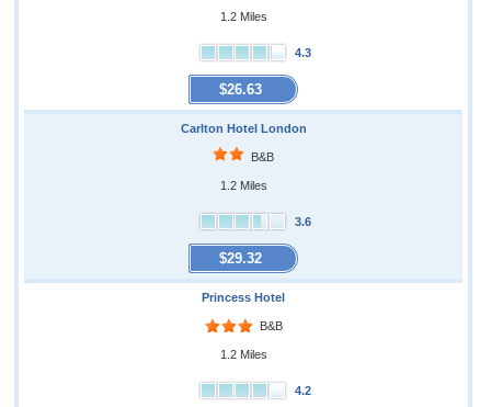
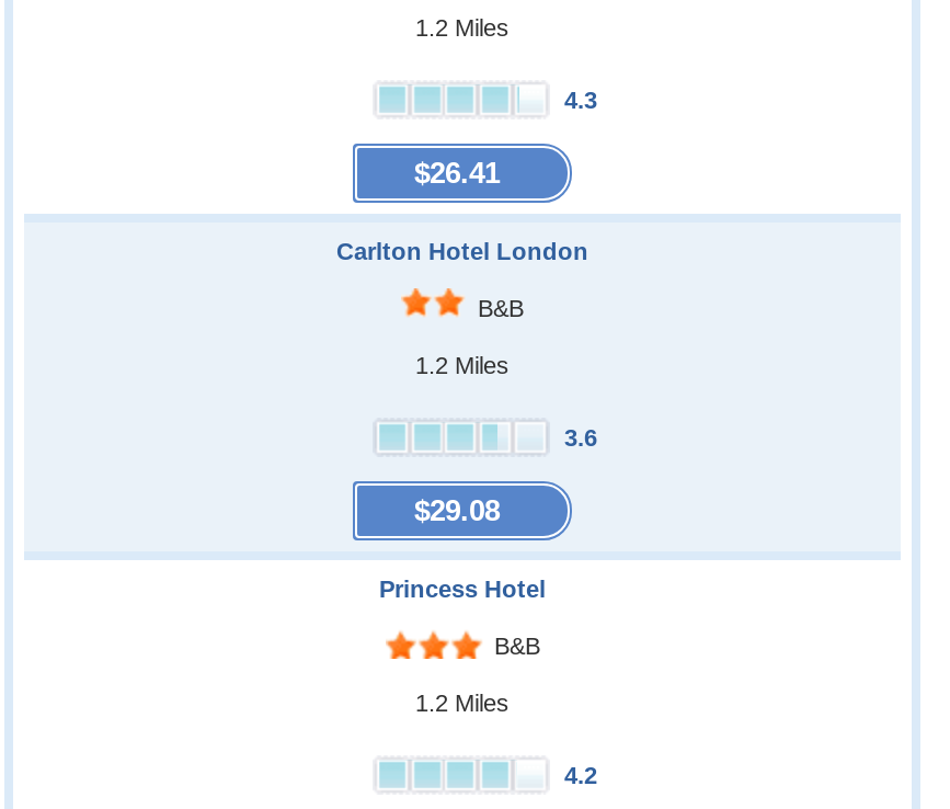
- $26.63
+ $26.41

- $29.32
+ $29.08
